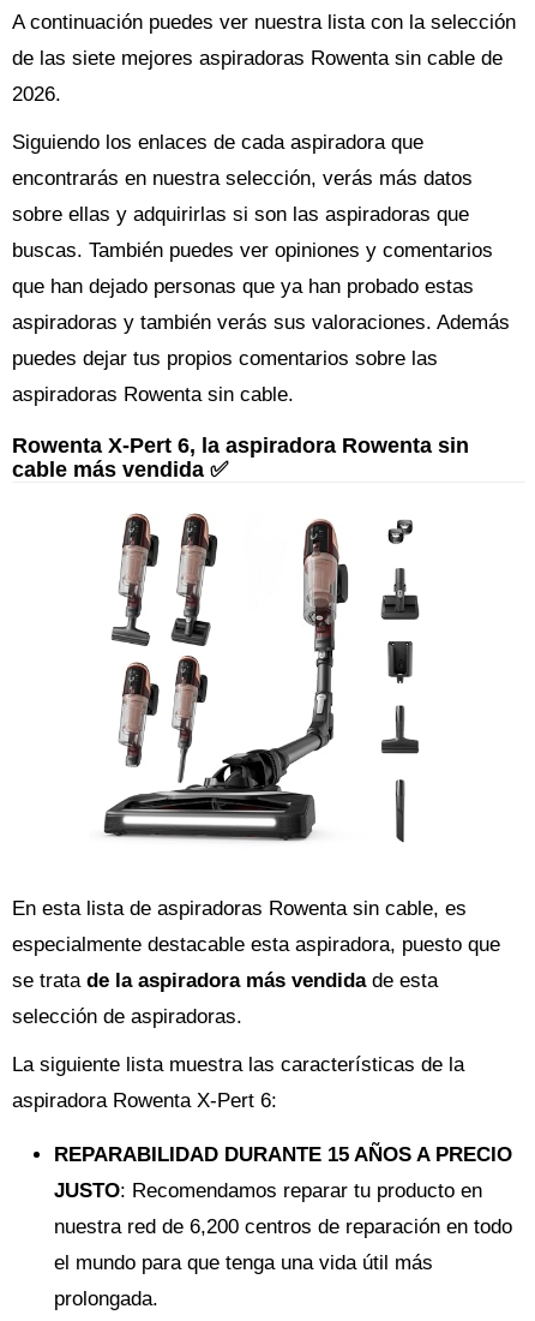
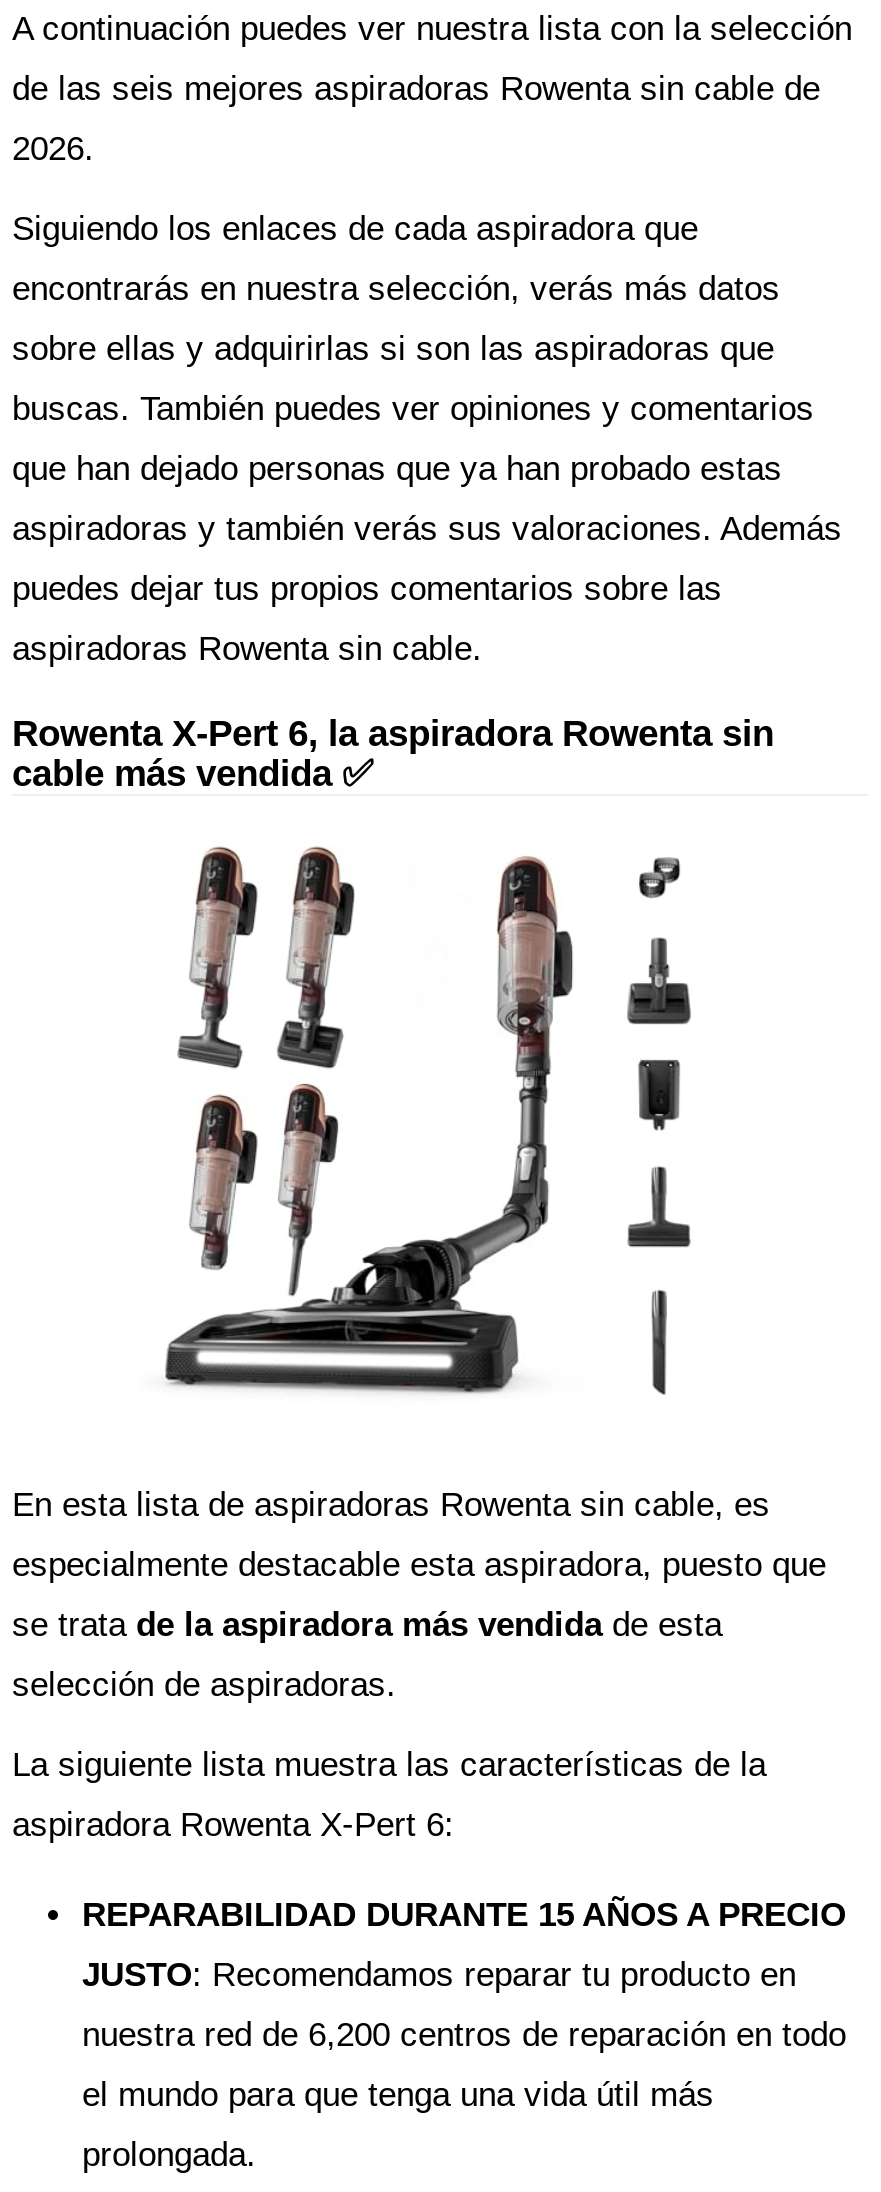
- de las siete mejores aspiradoras Rowenta sin cable de
+ de las seis mejores aspiradoras Rowenta sin cable de
